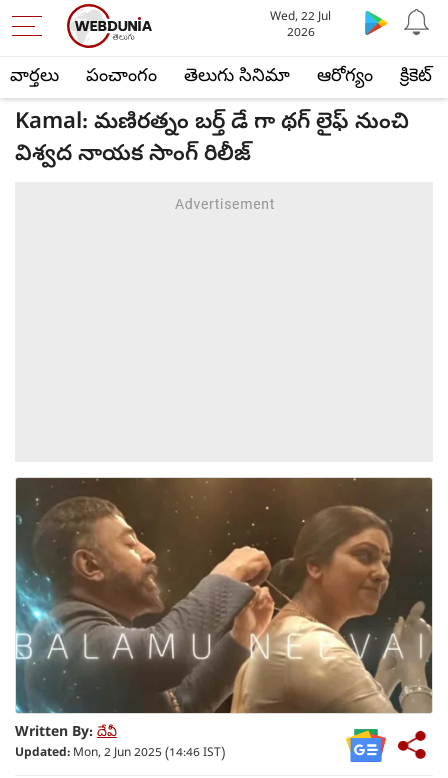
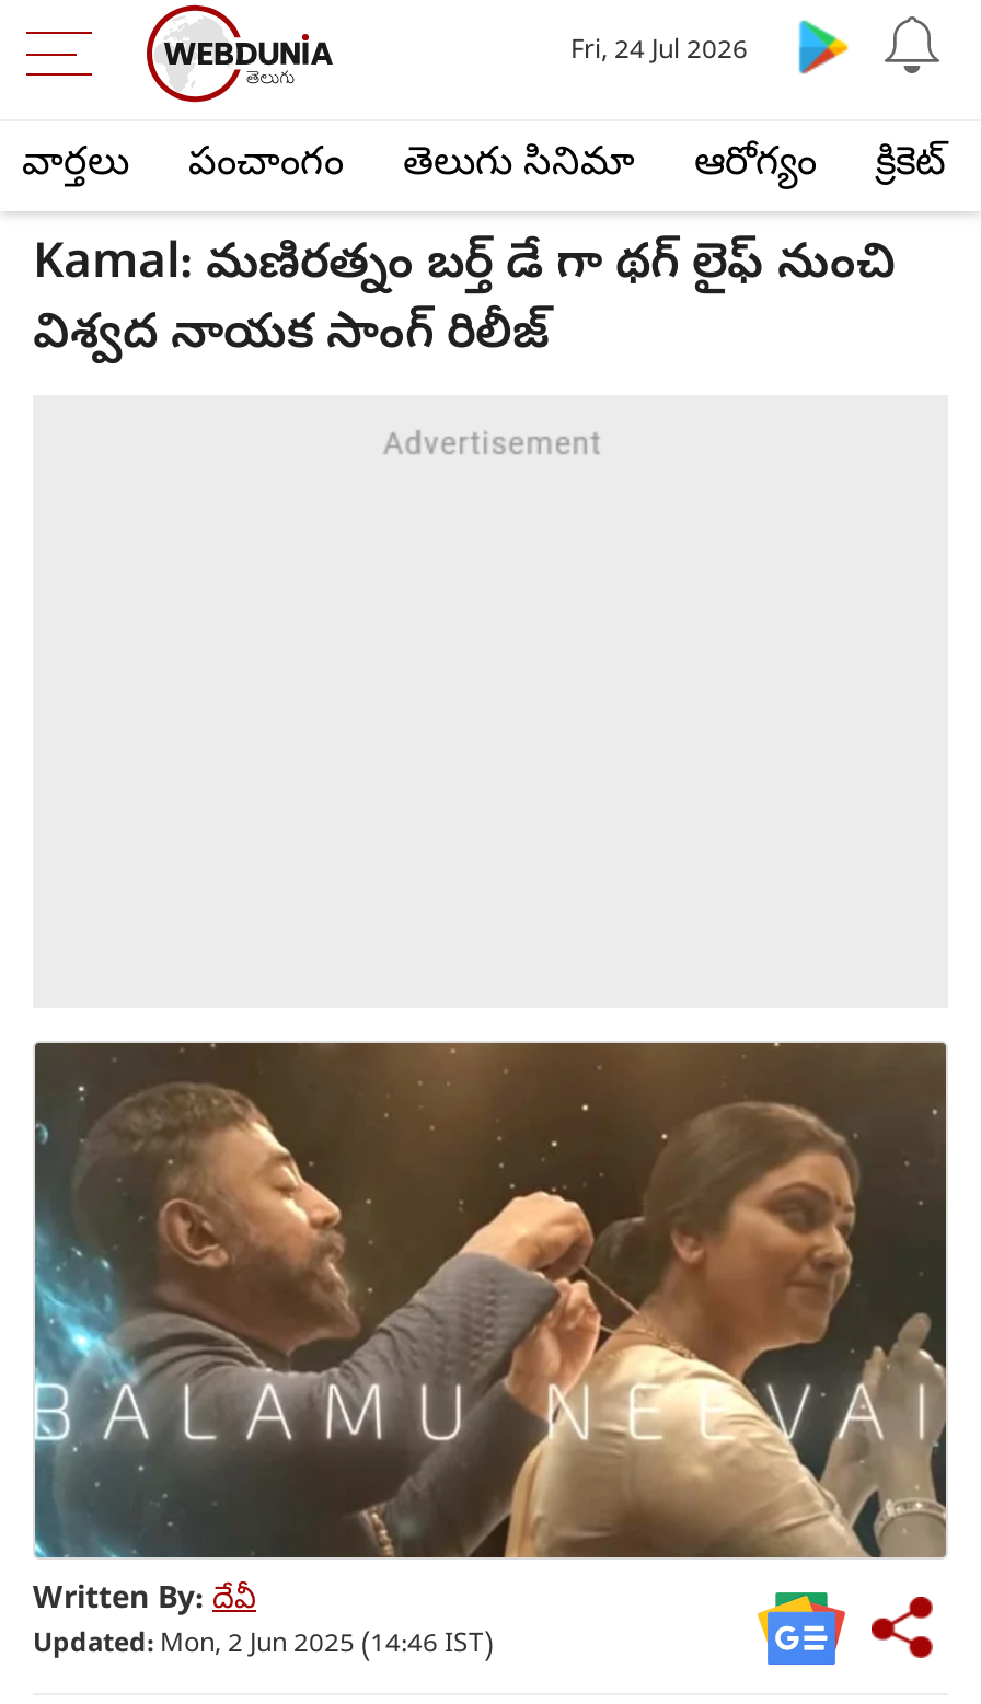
- Wed, 22 Jul
- 2026
+ Fri, 24 Jul 2026
